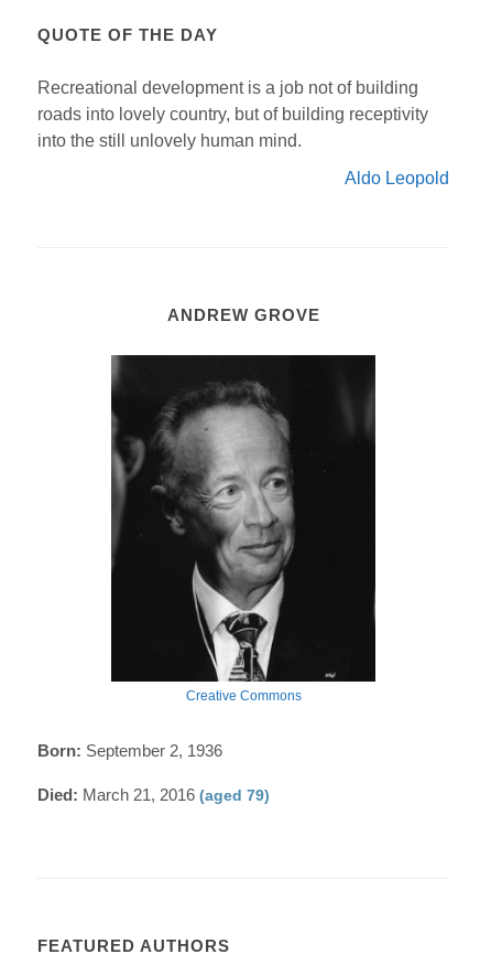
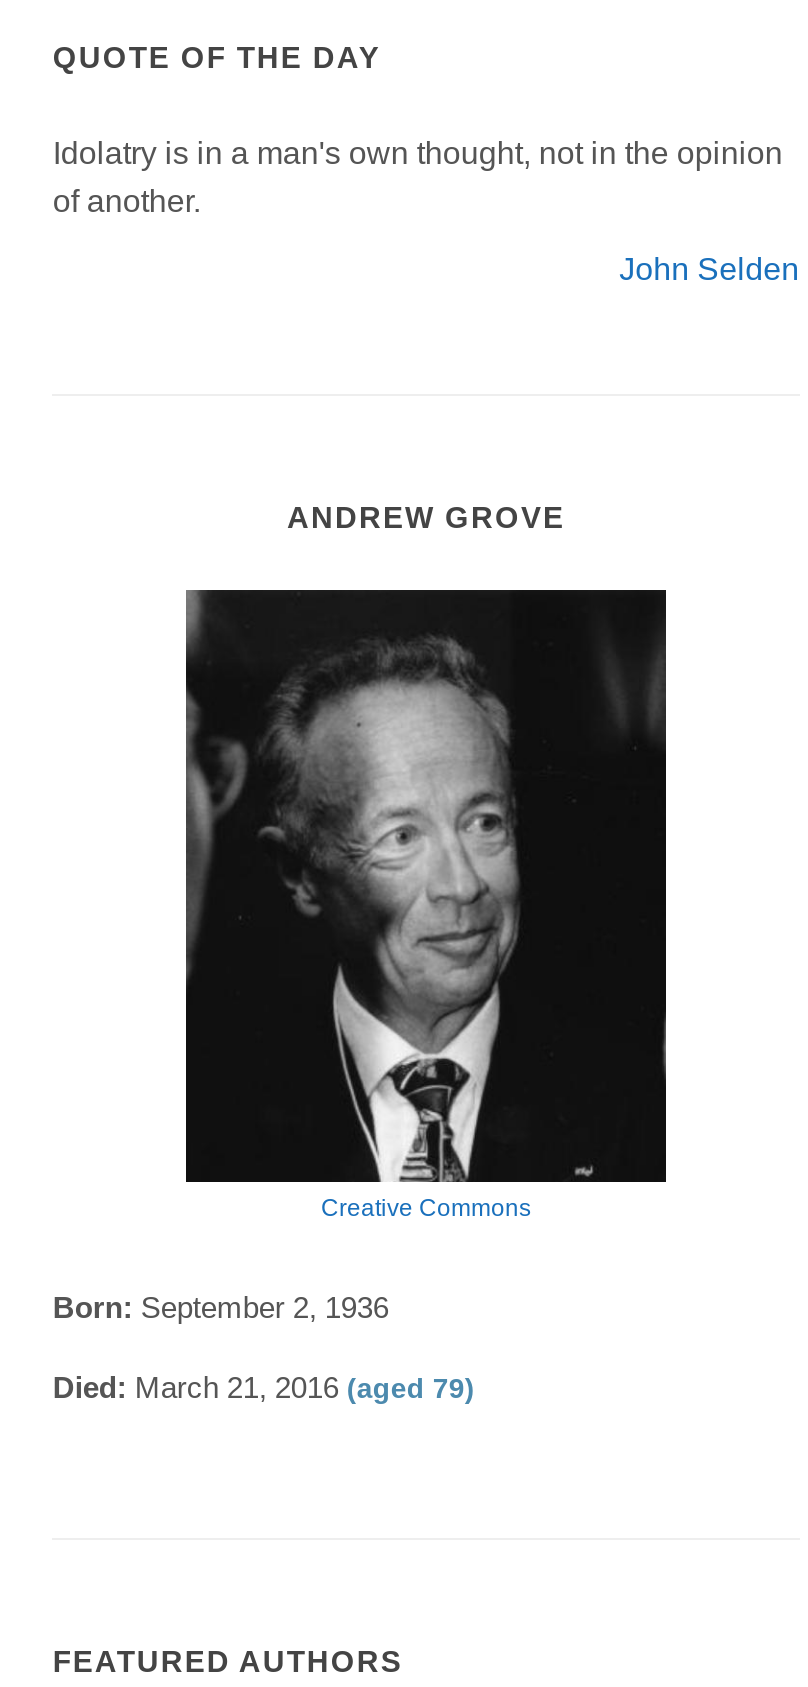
- Recreational development is a job not of building
- roads into lovely country, but of building receptivity
- into the still unlovely human mind.
+ Idolatry is in a man's own thought, not in the opinion
+ of another.

- Aldo Leopold
+ John Selden
